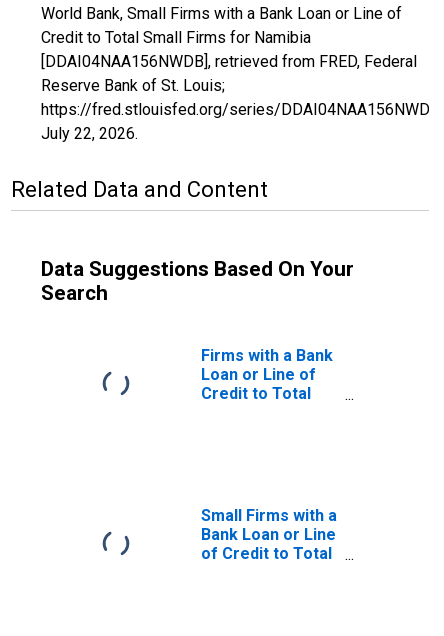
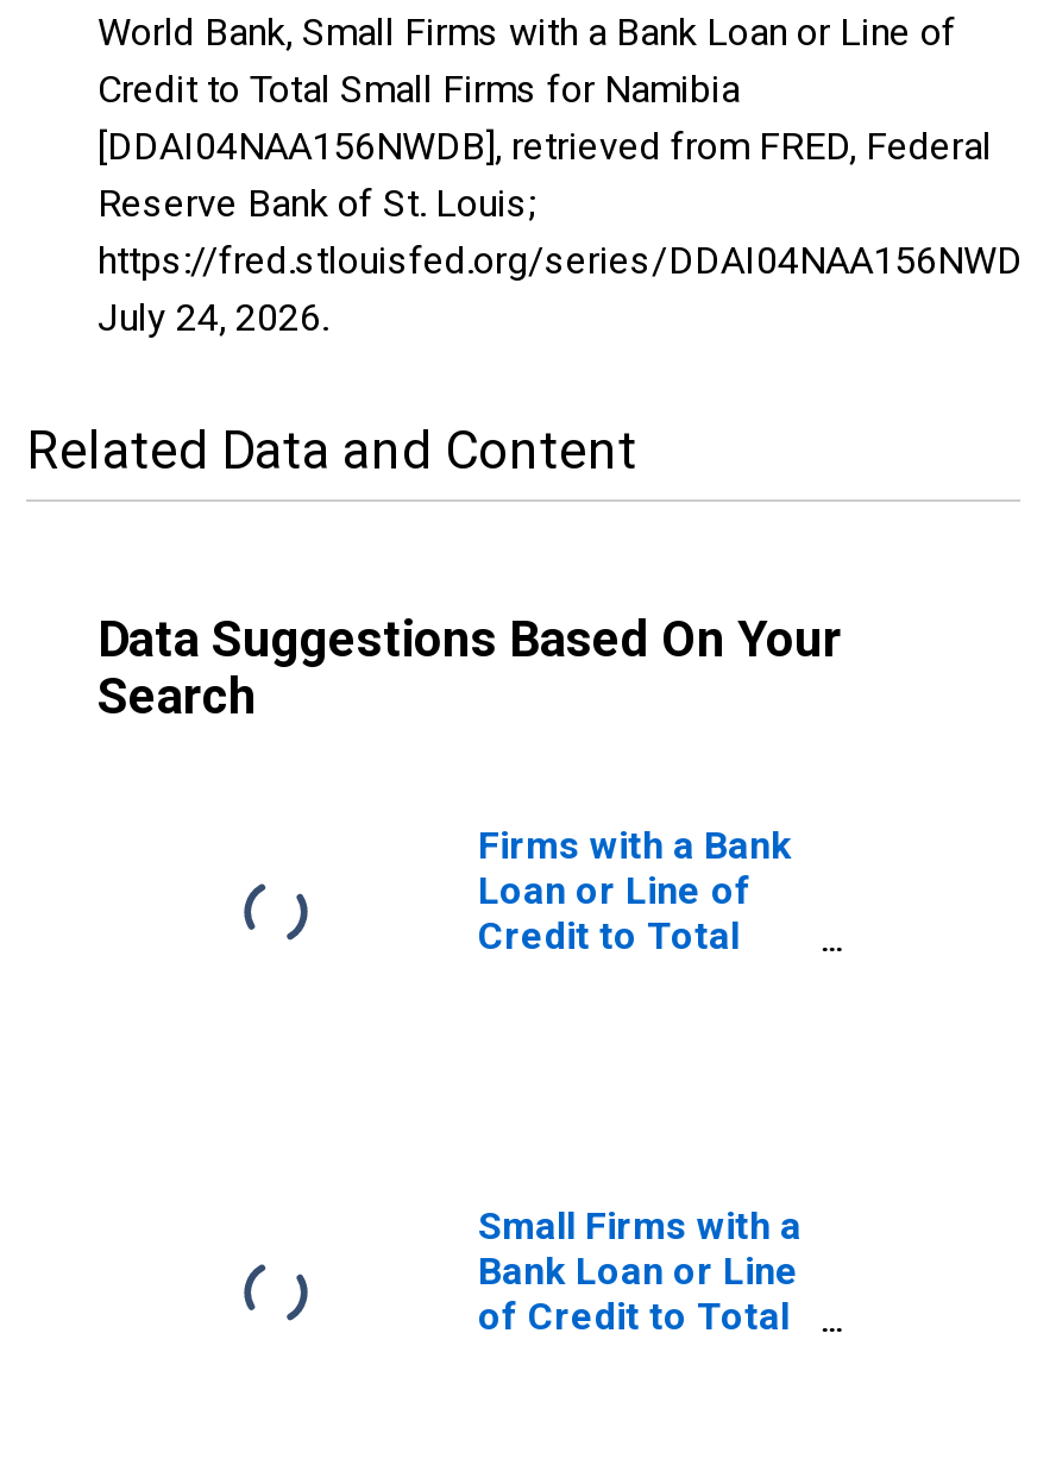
- July 22, 2026.
+ July 24, 2026.
